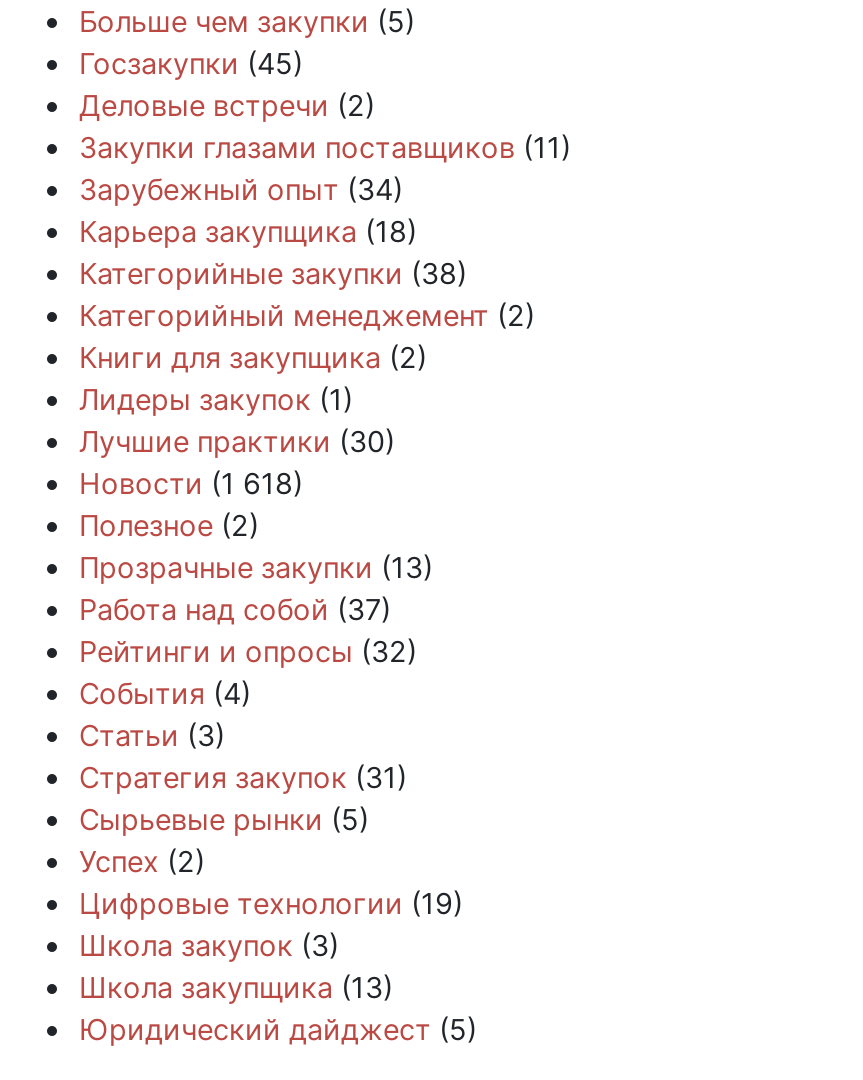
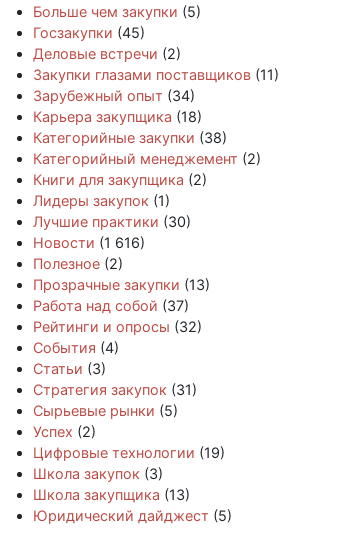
- Новости (1 618)
+ Новости (1 616)
